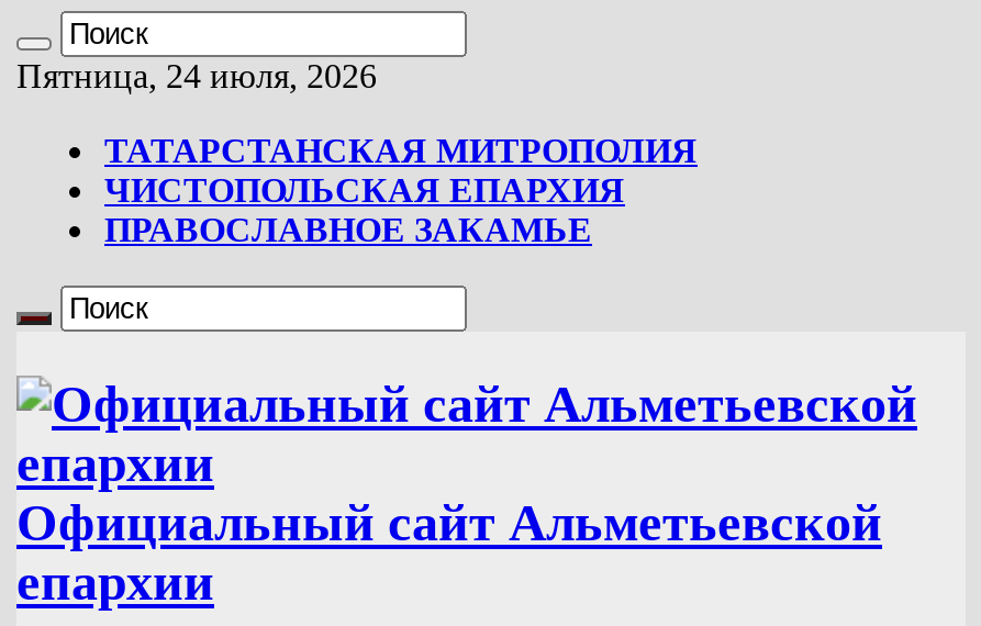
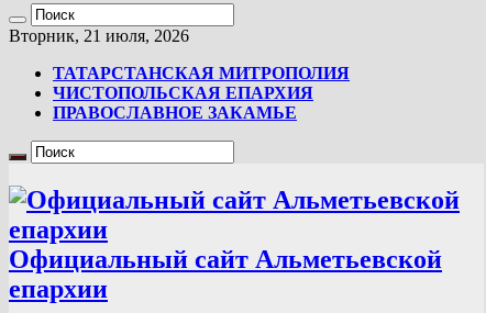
- Пятница, 24 июля, 2026
+ Вторник, 21 июля, 2026
